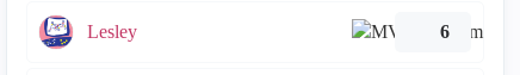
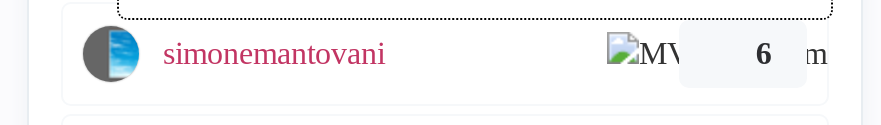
- Lesley
+ simonemantovani
